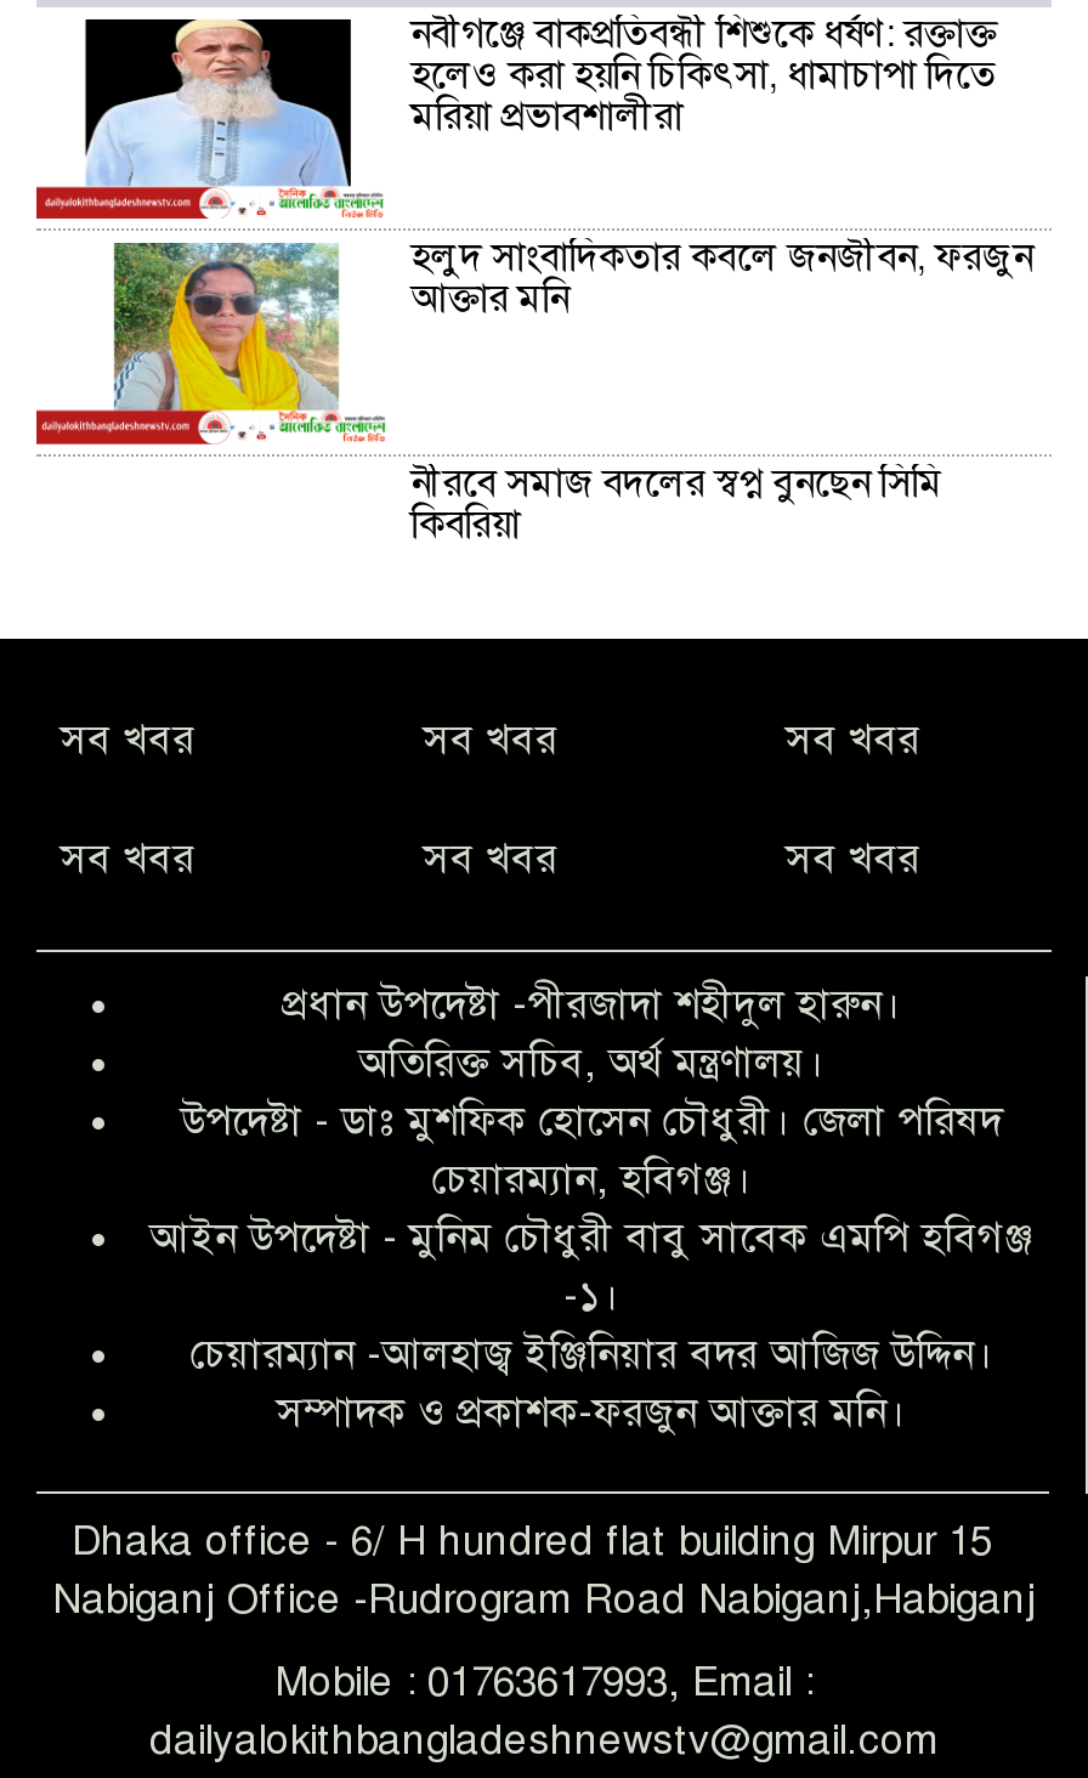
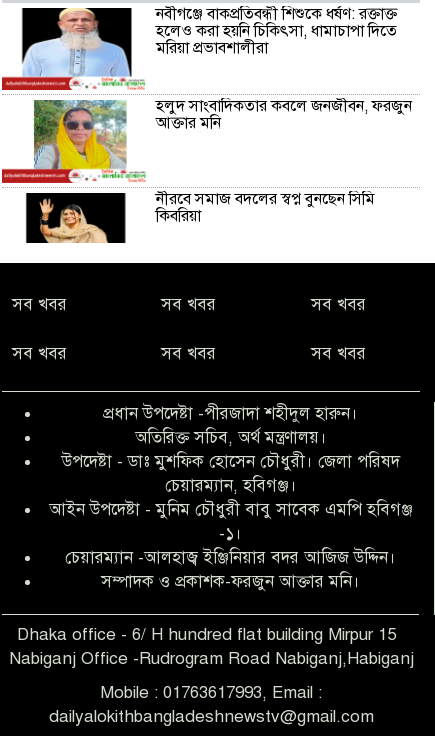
+ [image]
